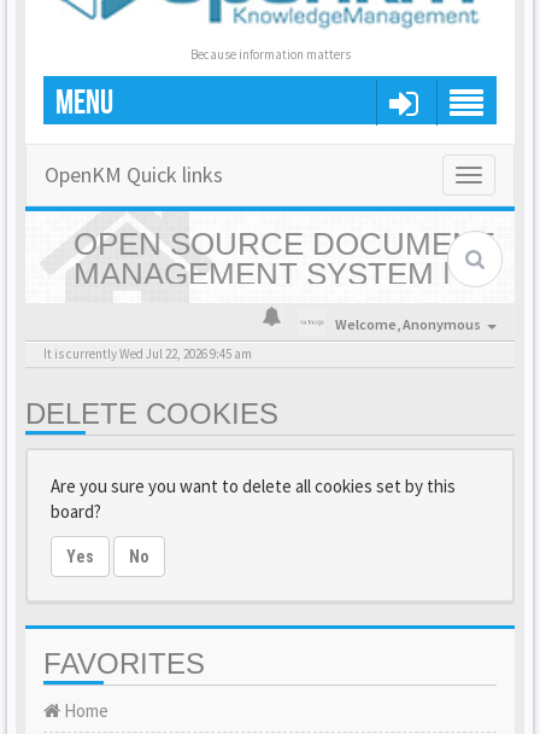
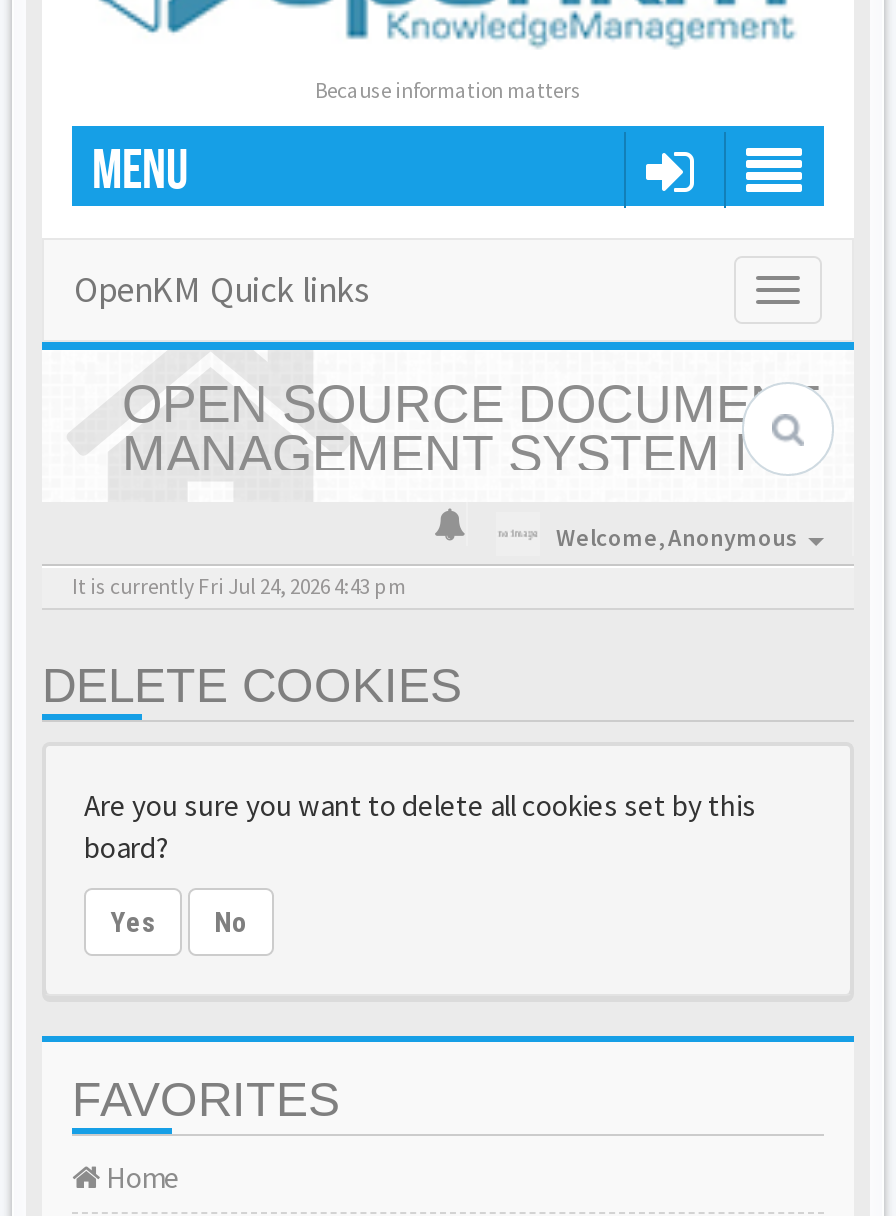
- It is currently Wed Jul 22, 2026 9:45 am
+ It is currently Fri Jul 24, 2026 4:43 pm
